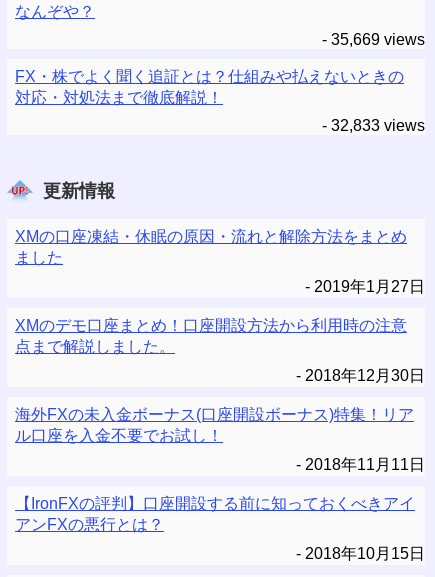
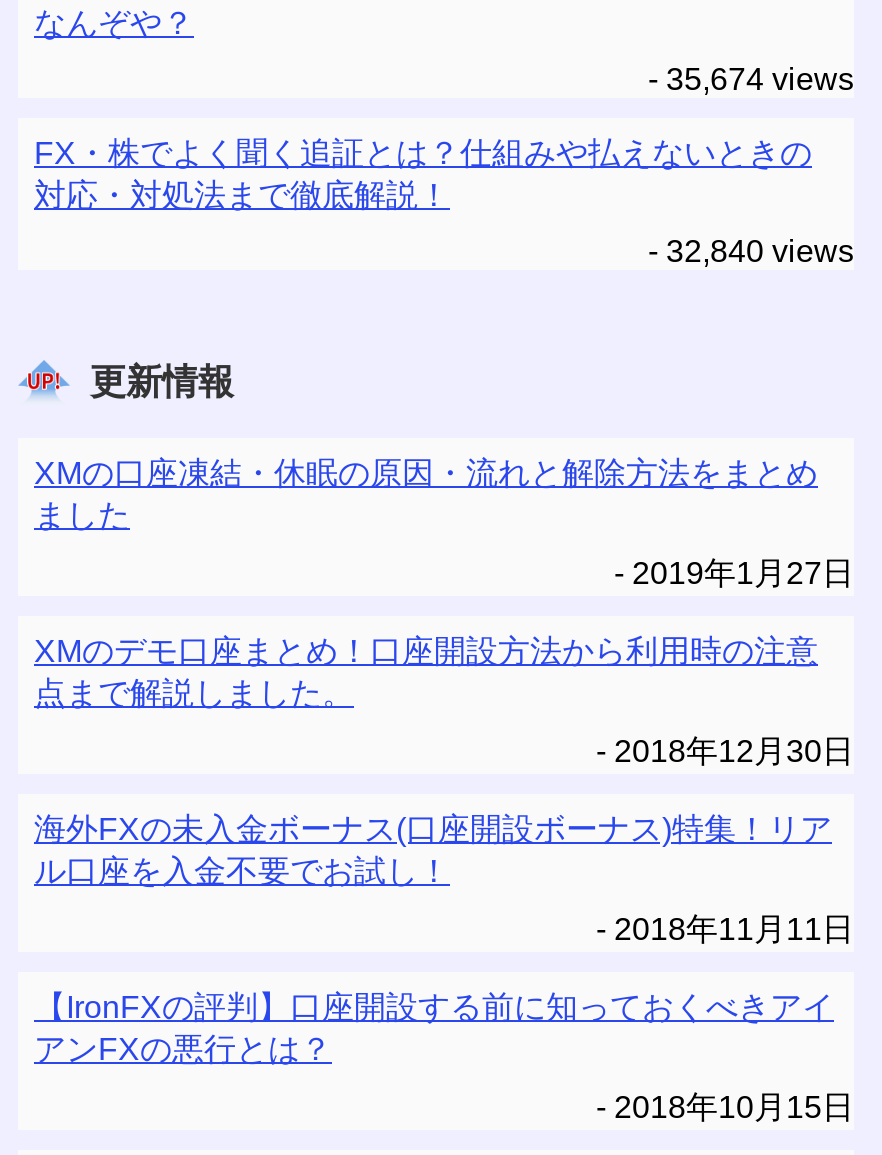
- - 35,669 views
+ - 35,674 views

- - 32,833 views
+ - 32,840 views
